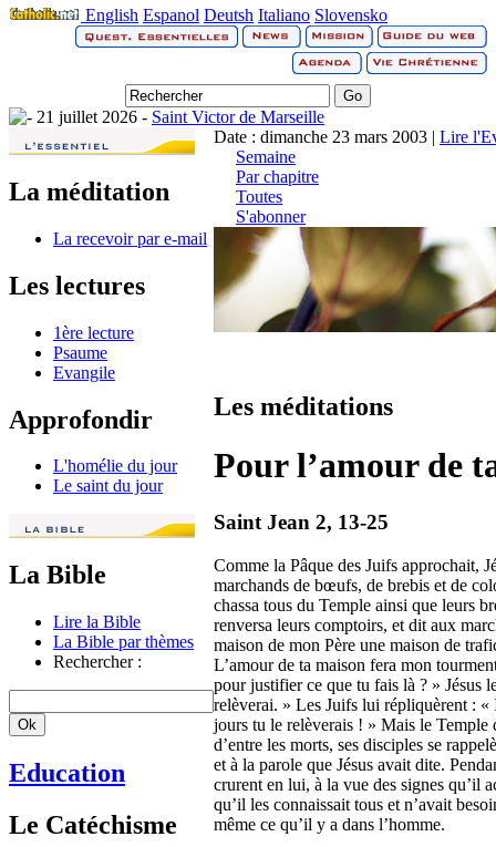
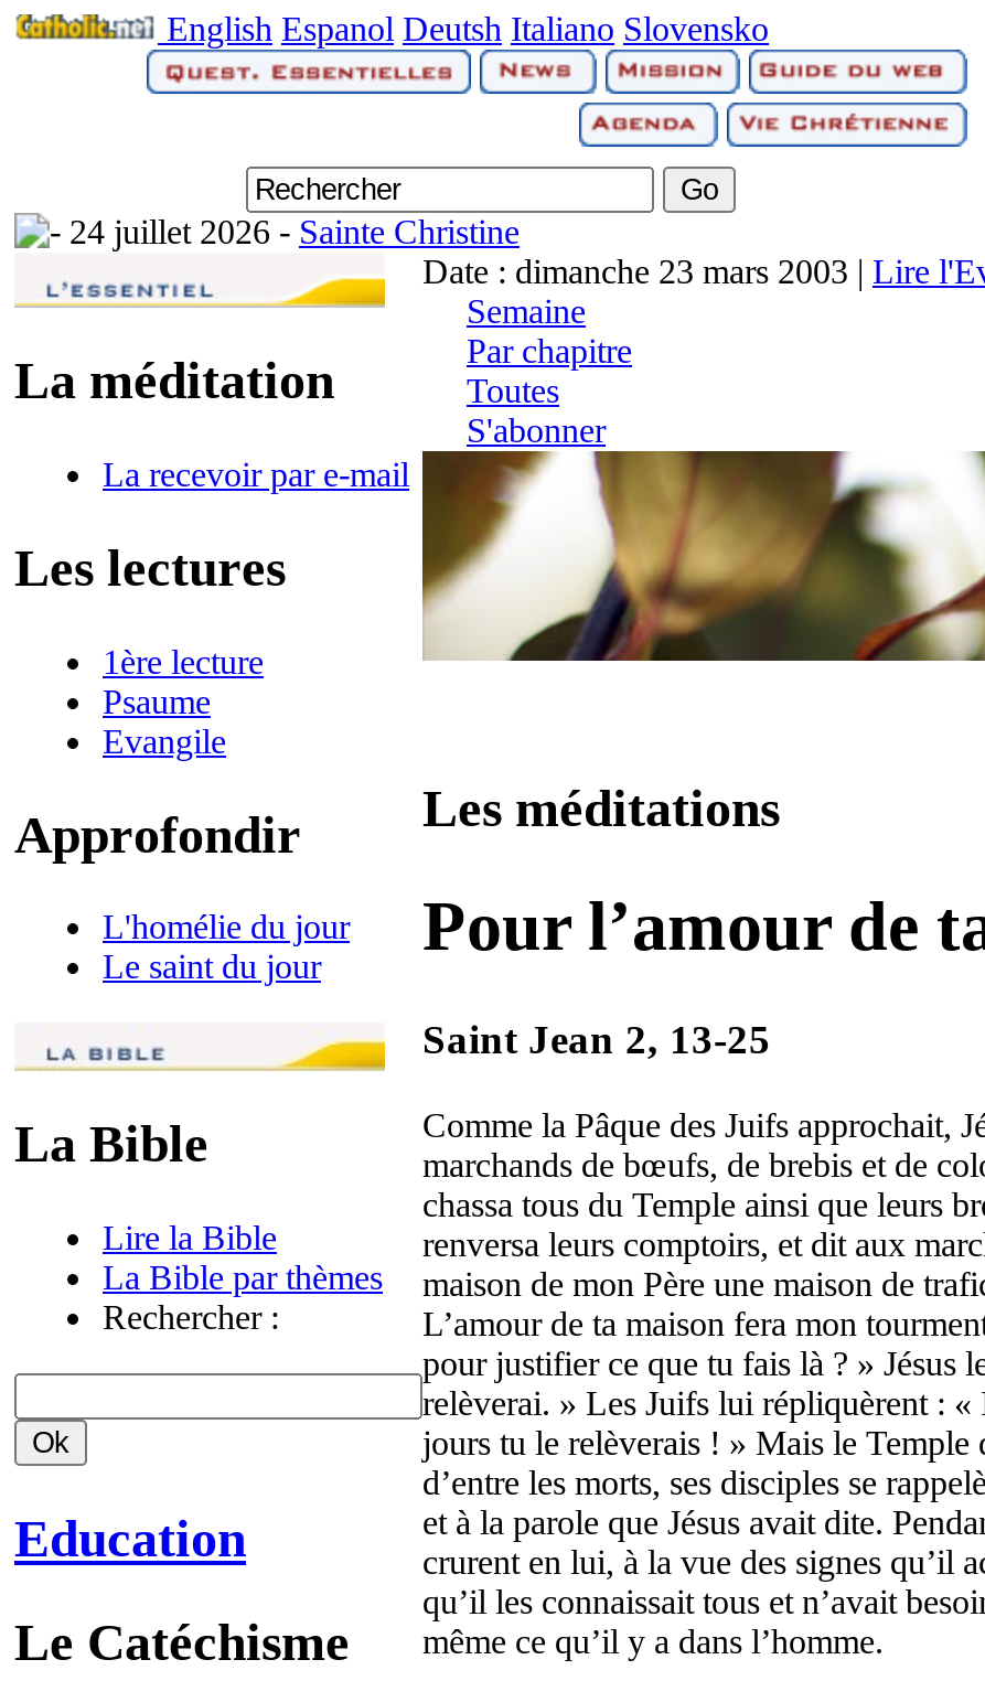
- 21 juillet 2026 -Saint Victor de Marseille
+ 24 juillet 2026 -Sainte Christine
